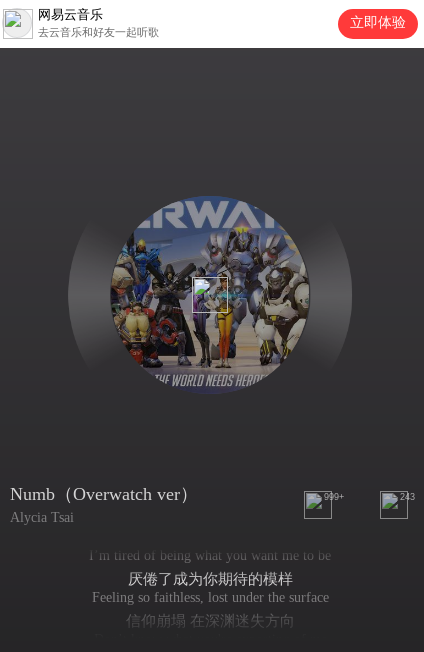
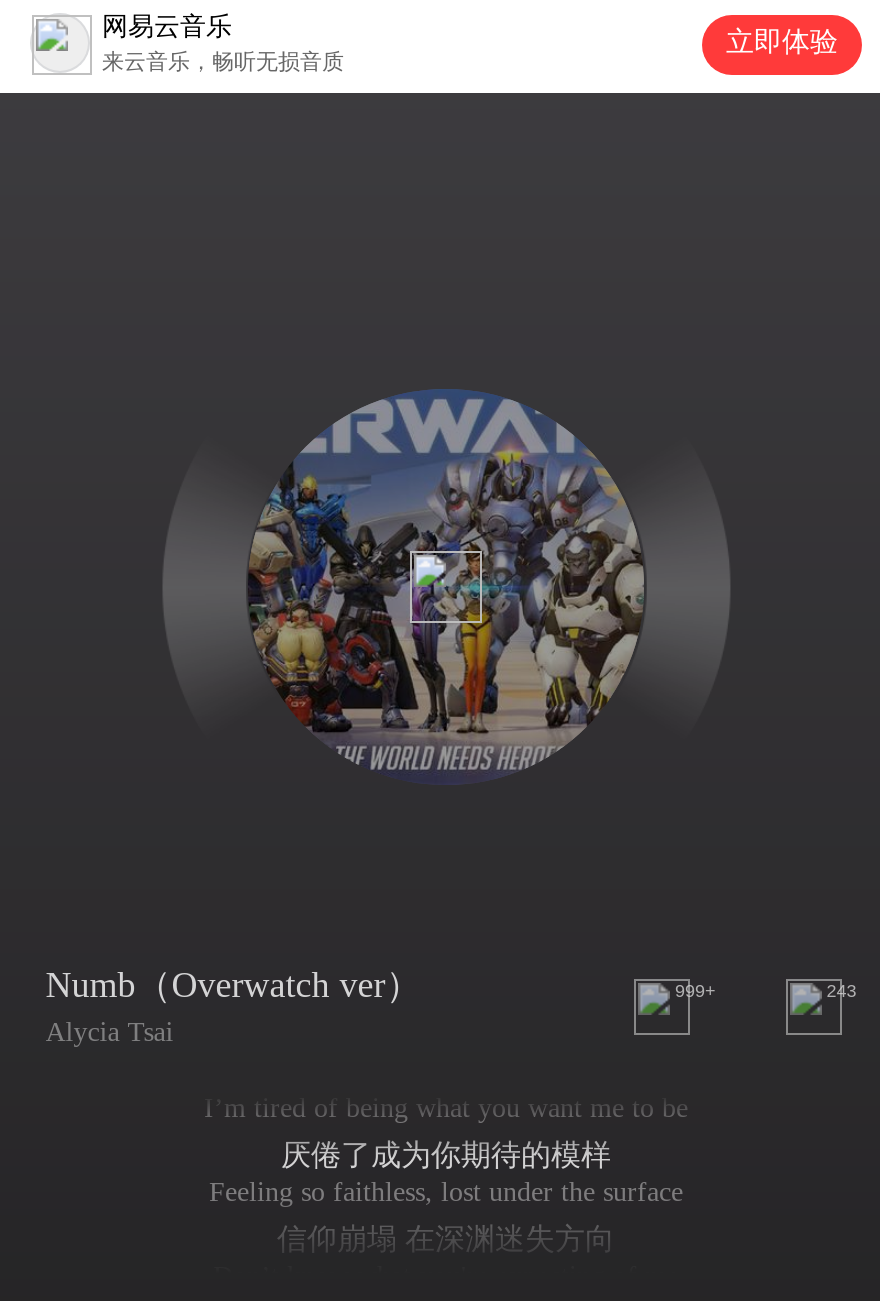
- 去云音乐和好友一起听歌
+ 来云音乐，畅听无损音质
